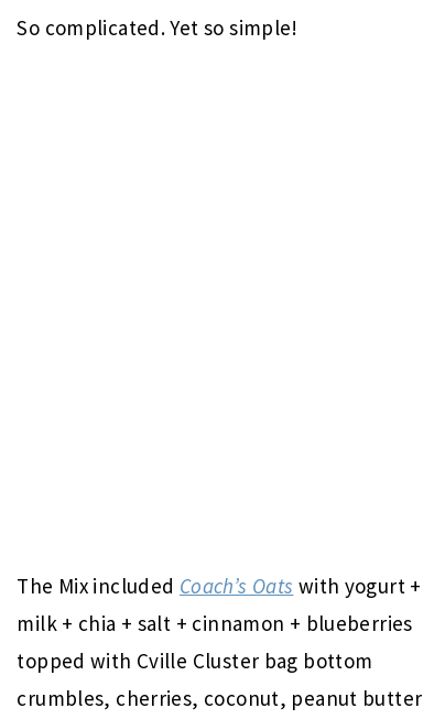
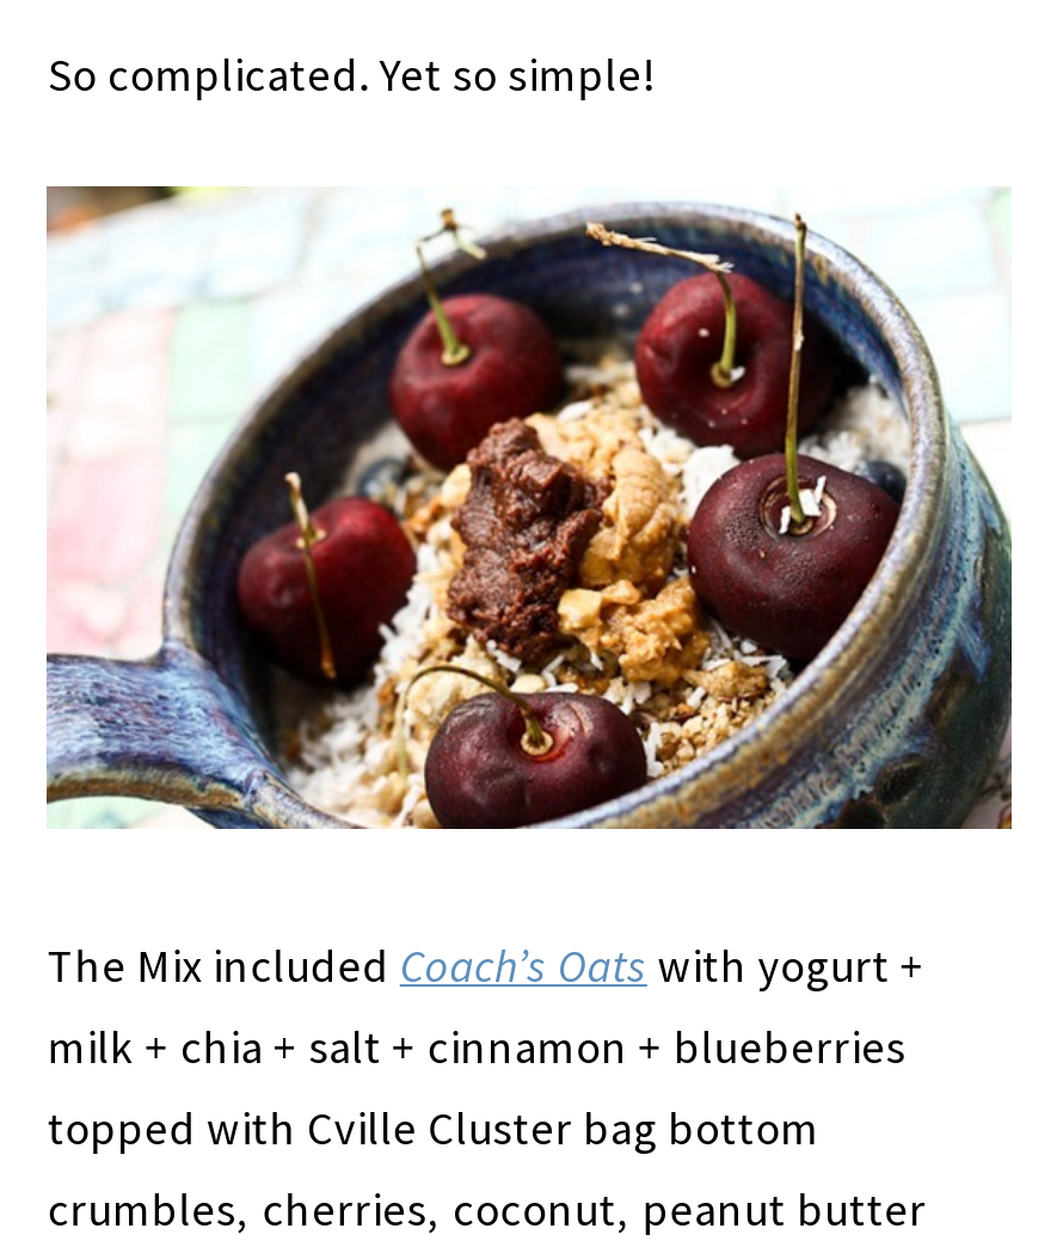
+ [image]
